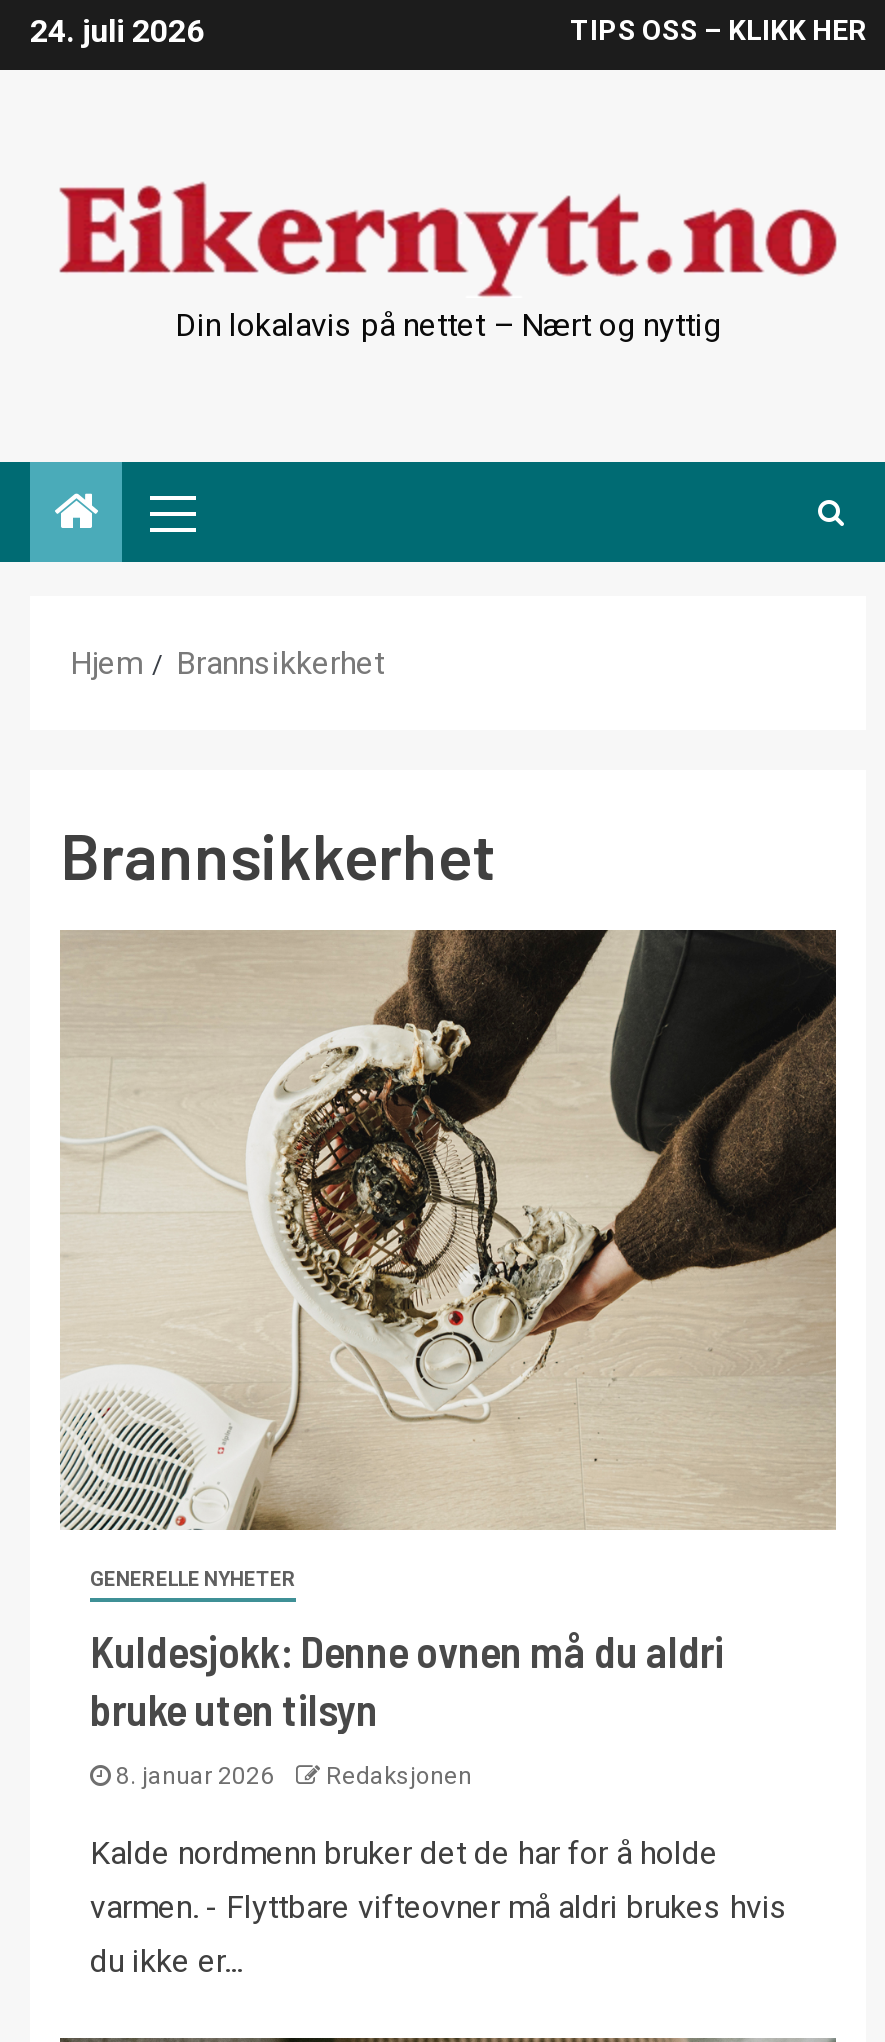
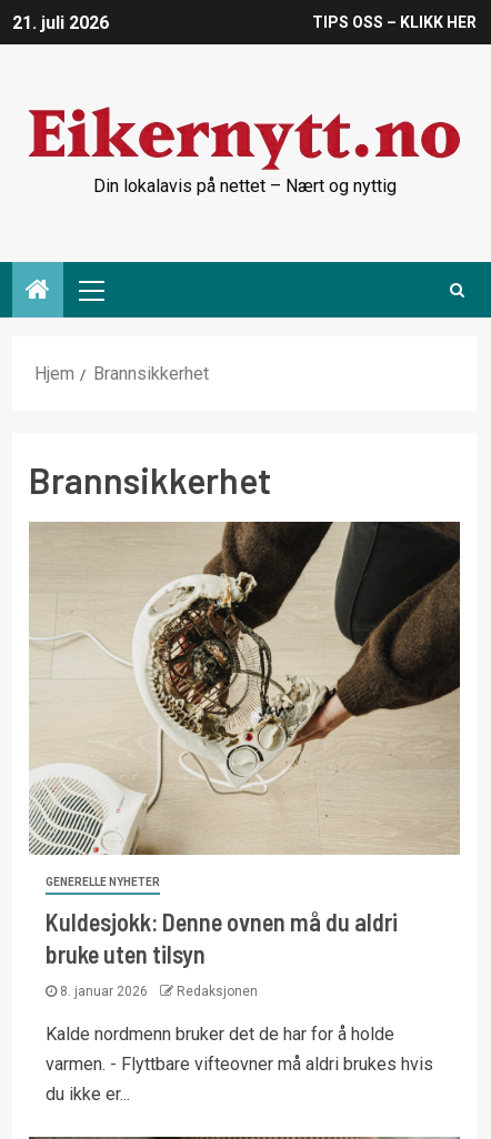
- 24. juli 2026
+ 21. juli 2026
